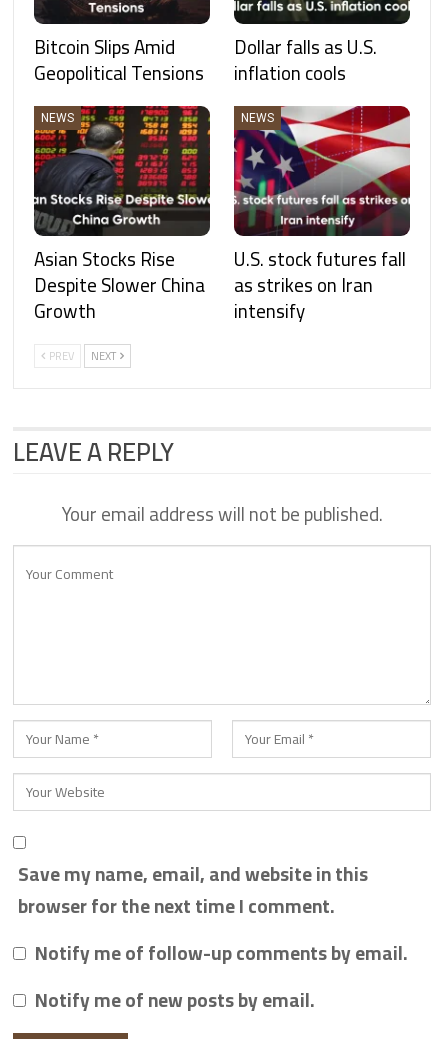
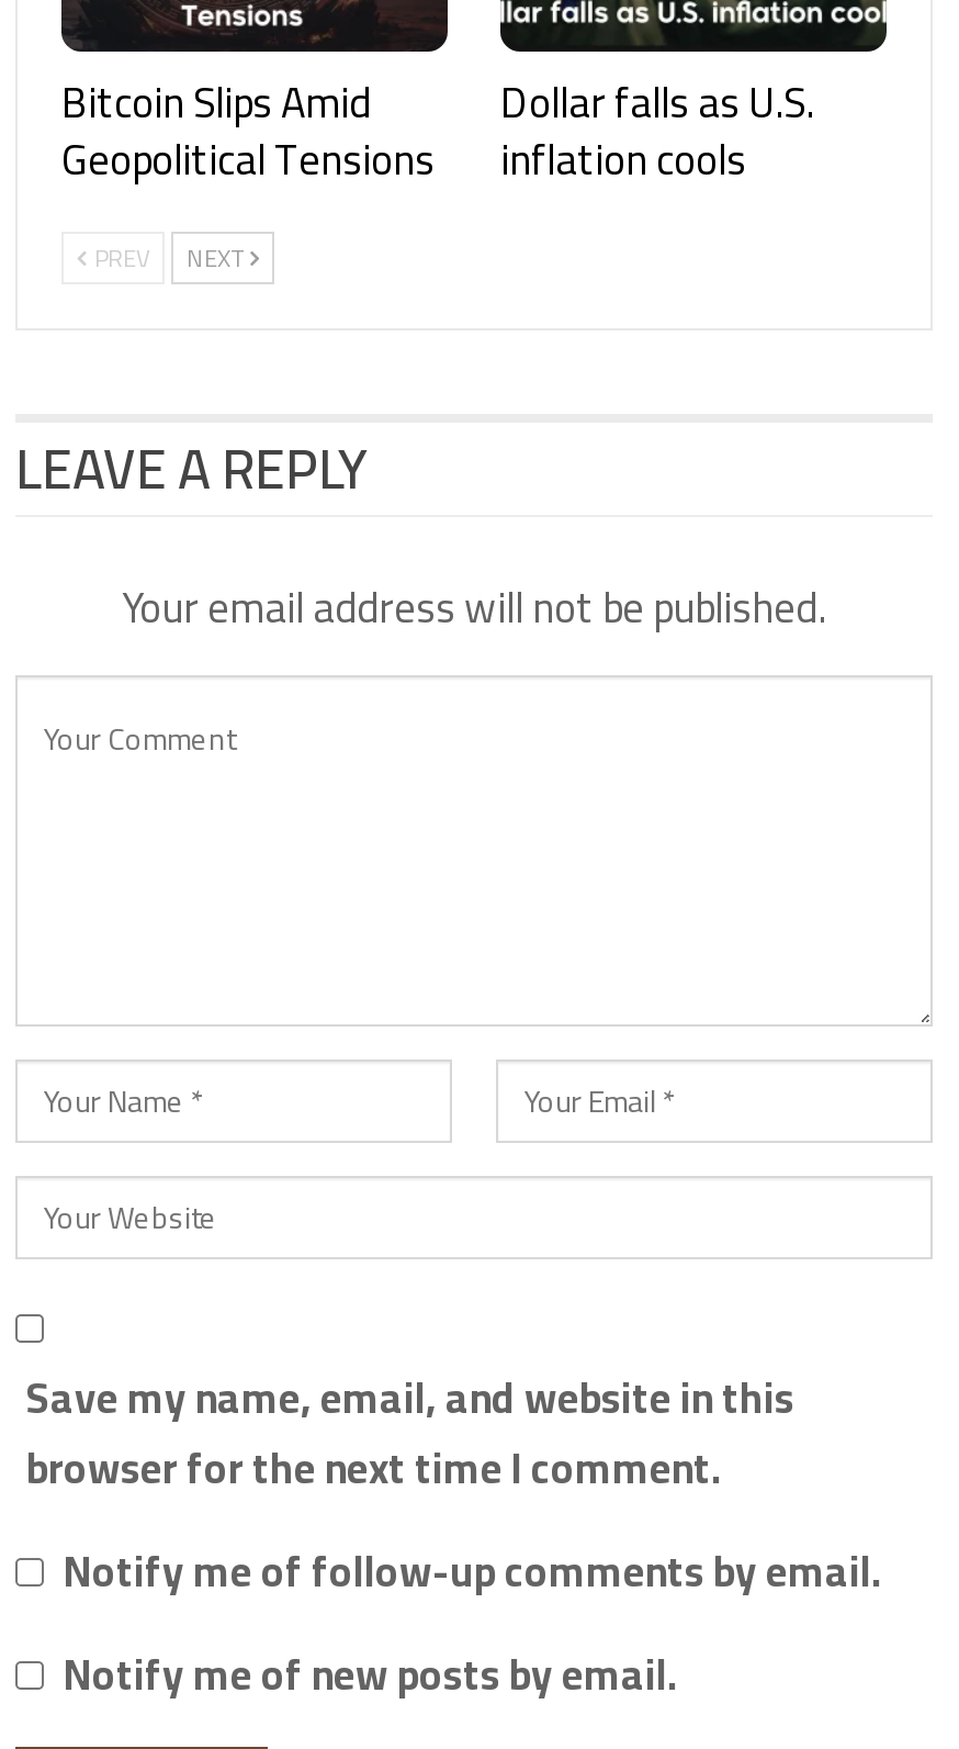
- [image]
- NEWS

- [image]
- NEWS

- Asian Stocks Rise
- Despite Slower China
- Growth

- U.S. stock futures fall
- as strikes on Iran
- intensify
